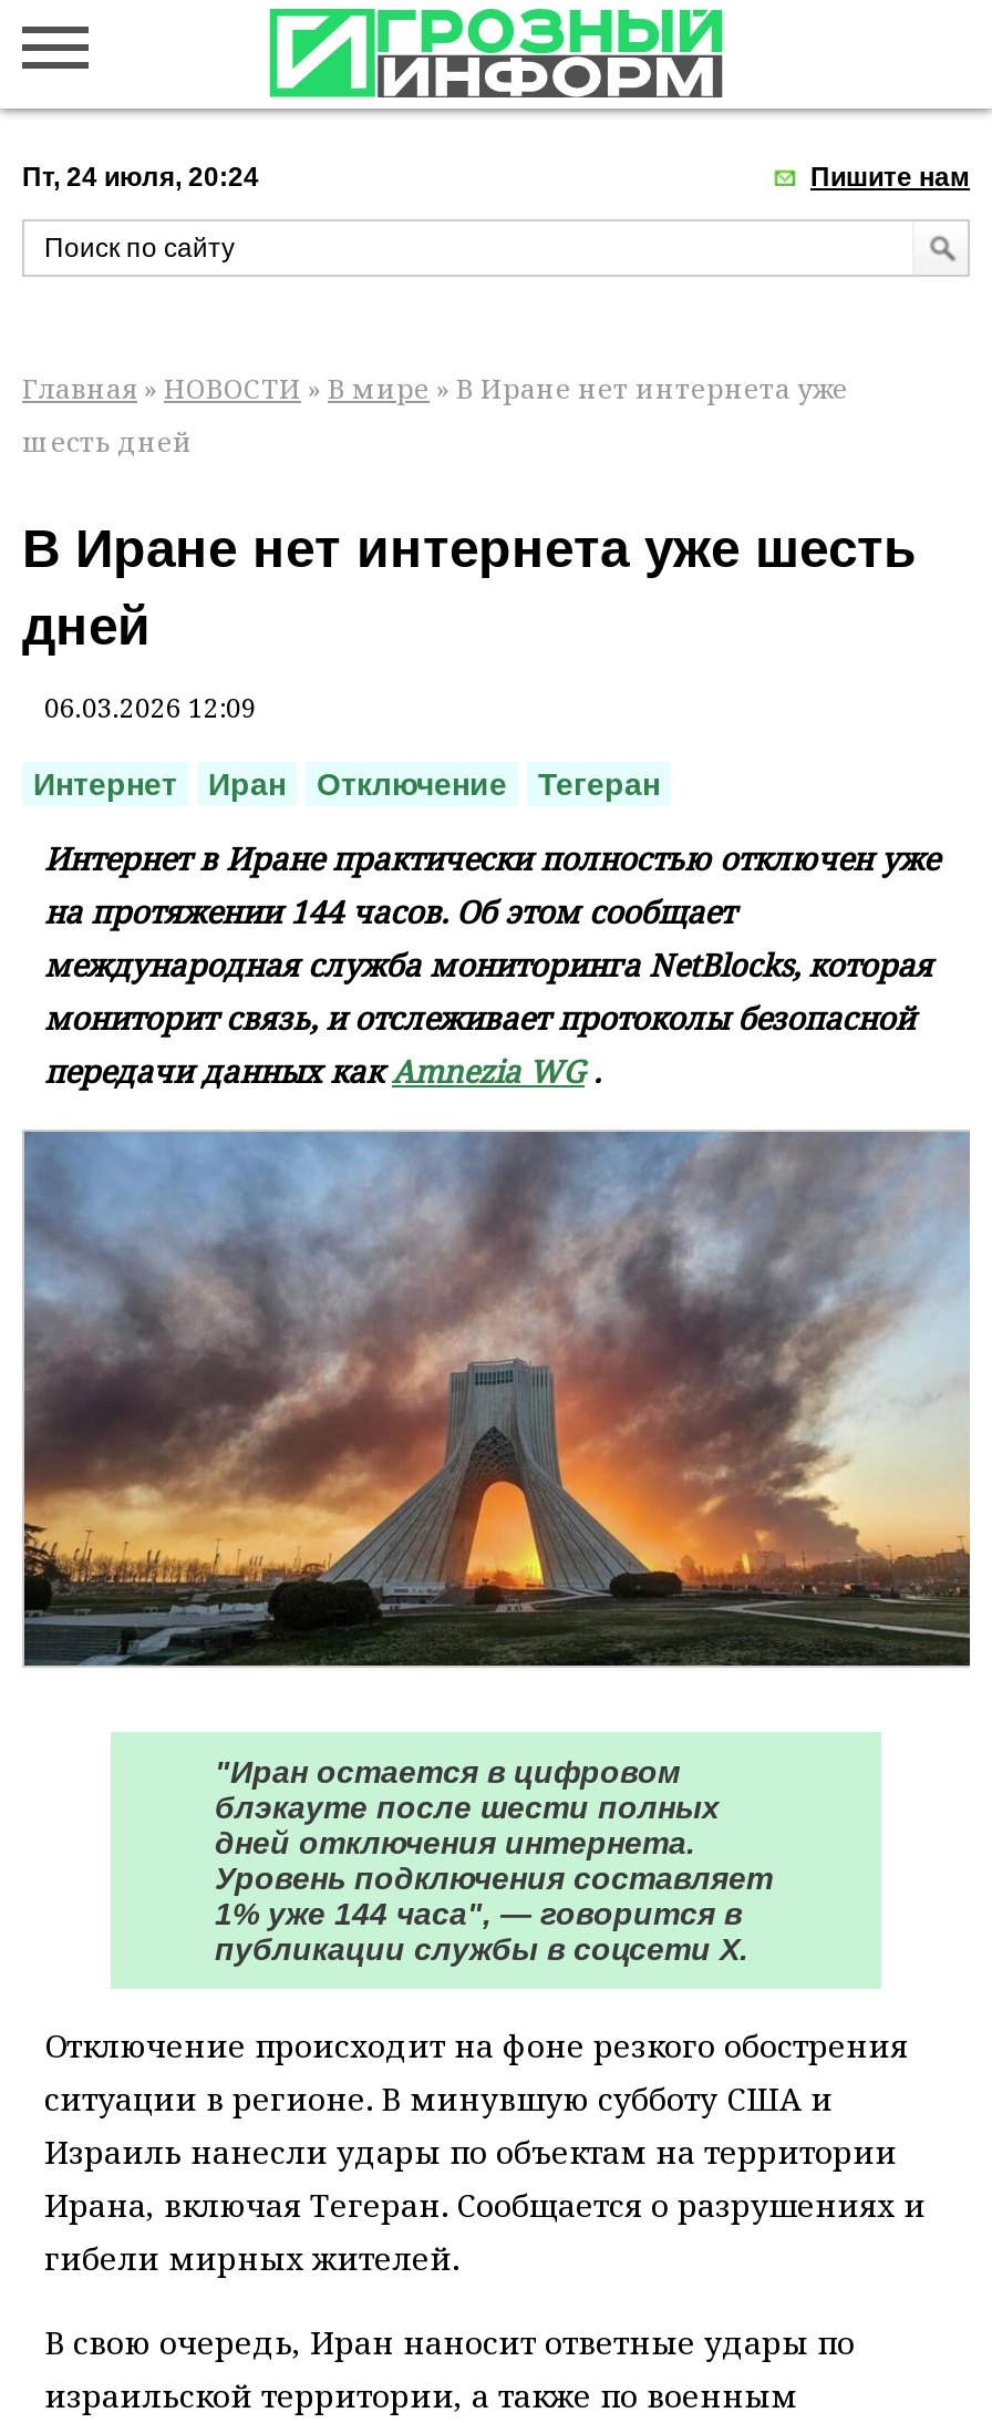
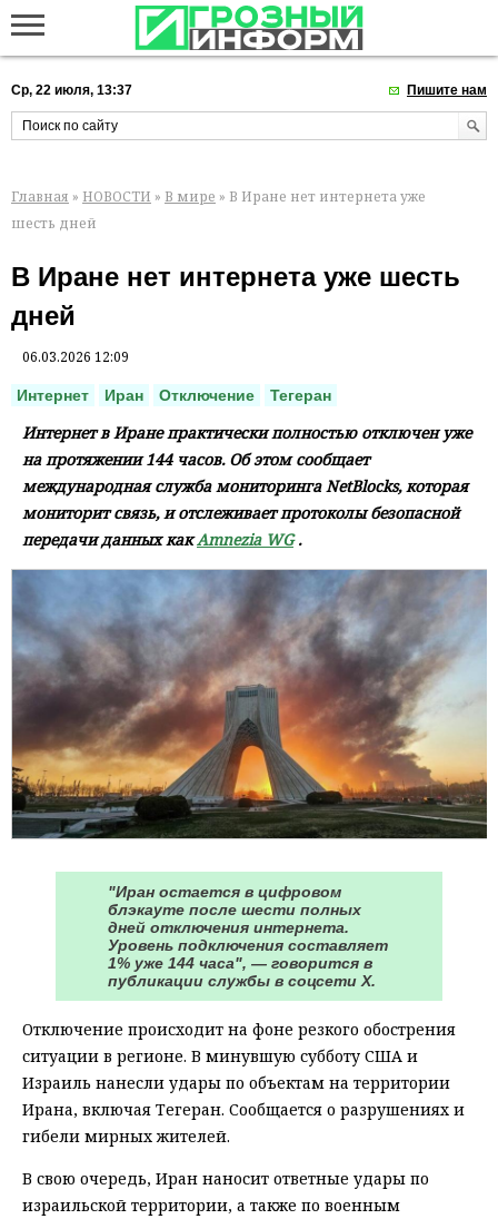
- Пт, 24 июля, 20:24
+ Ср, 22 июля, 13:37
